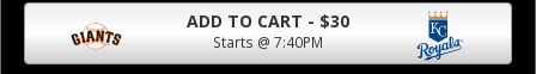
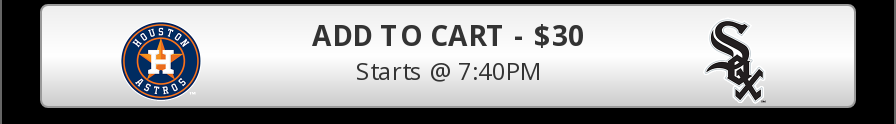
- [image]
+ [image]

- [image]
+ [image]
